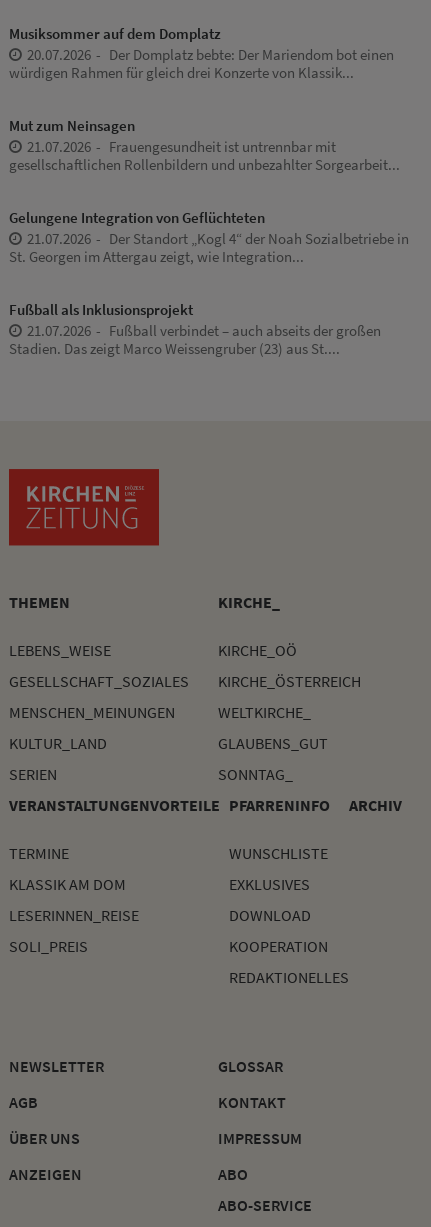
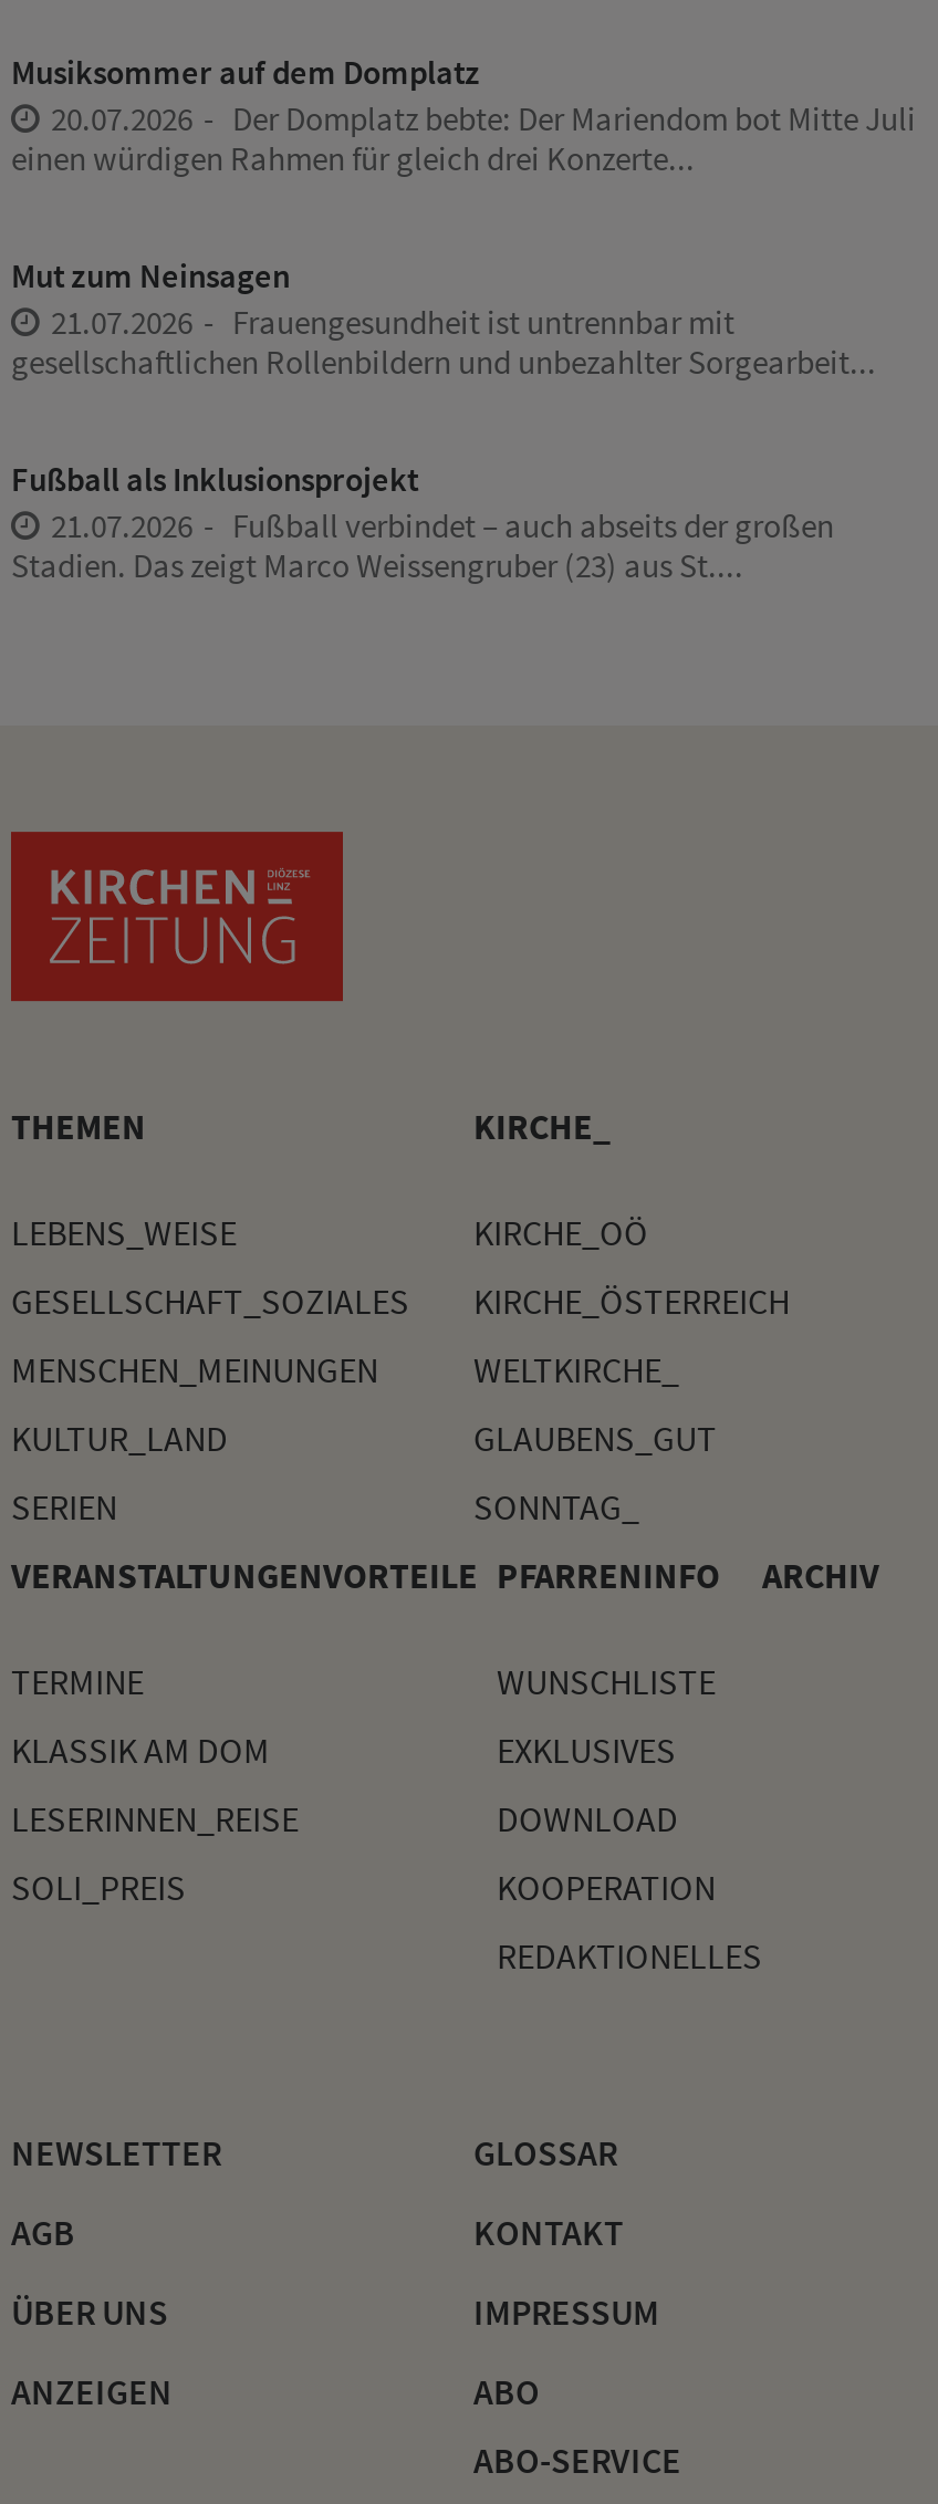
- Der Domplatz bebte: Der Mariendom bot einen
- würdigen Rahmen für gleich drei Konzerte von Klassik...
+ Der Domplatz bebte: Der Mariendom bot Mitte Juli
+ einen würdigen Rahmen für gleich drei Konzerte...

- Gelungene Integration von Geflüchteten
- 21.07.2026
- Der Standort „Kogl 4“ der Noah Sozialbetriebe in
- St. Georgen im Attergau zeigt, wie Integration...
